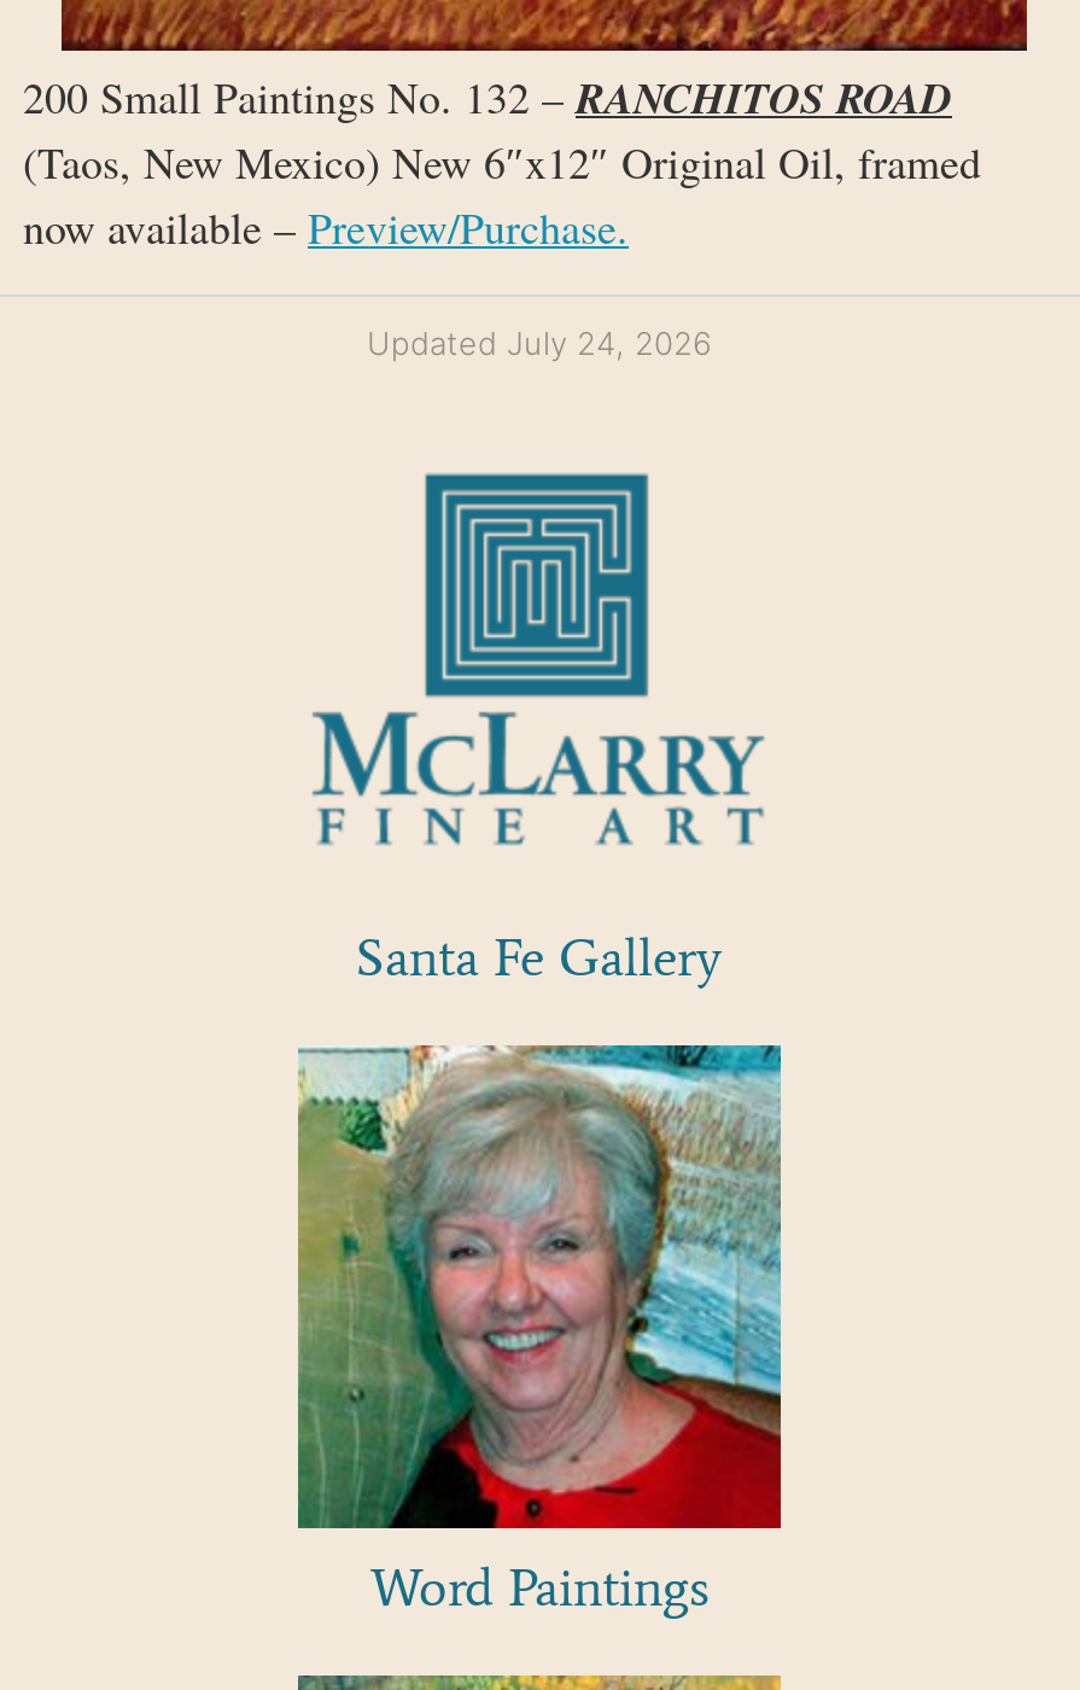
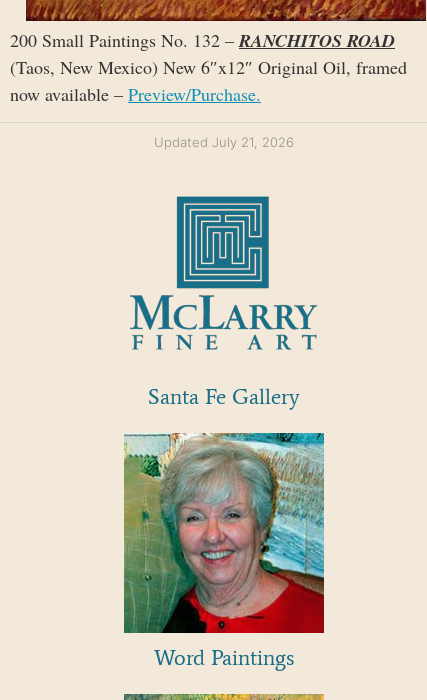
- Updated July 24, 2026
+ Updated July 21, 2026
